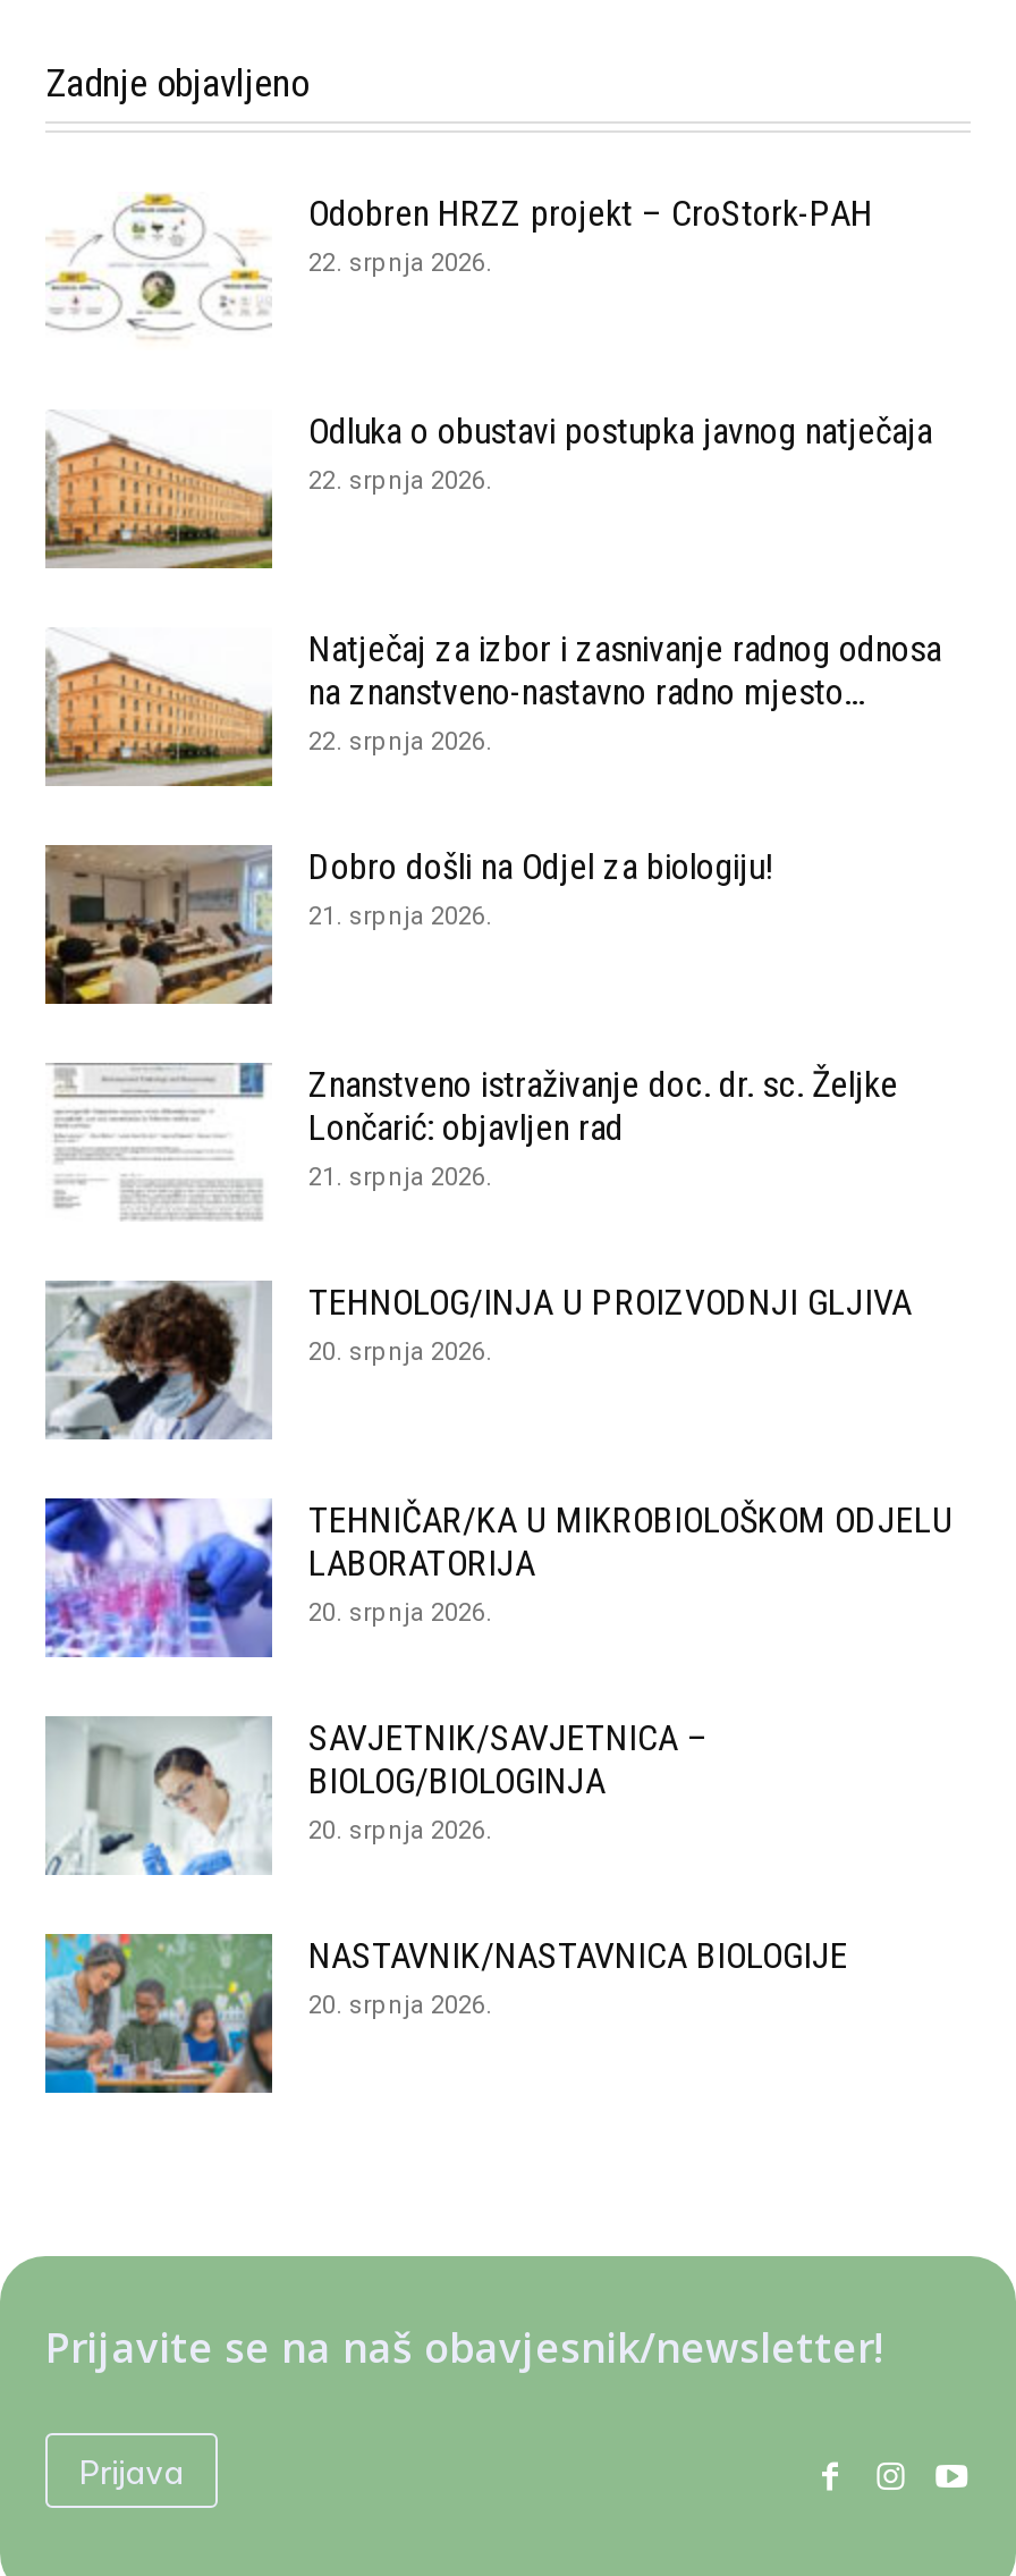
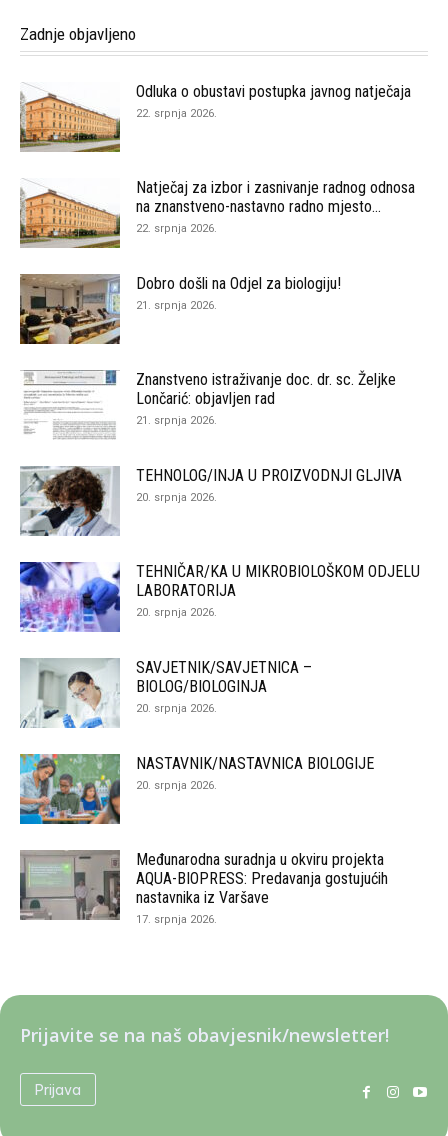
- [image]
- Odobren HRZZ projekt – CroStork-PAH
- 22. srpnja 2026.

moved up: [image] | Odluka o obustavi postupka javnog natječaja | 22. srpnja 2026. | ... | NASTAVNIK/NASTAVNICA BIOLOGIJE | 20. srpnja 2026.

+ [image]
+ Međunarodna suradnja u okviru projekta
+ AQUA-BIOPRESS: Predavanja gostujućih
+ nastavnika iz Varšave
+ 17. srpnja 2026.
